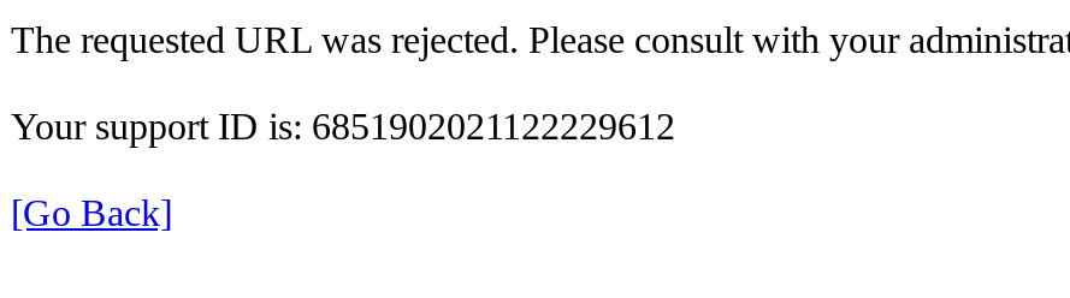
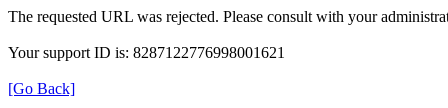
- Your support ID is: 6851902021122229612
+ Your support ID is: 8287122776998001621
